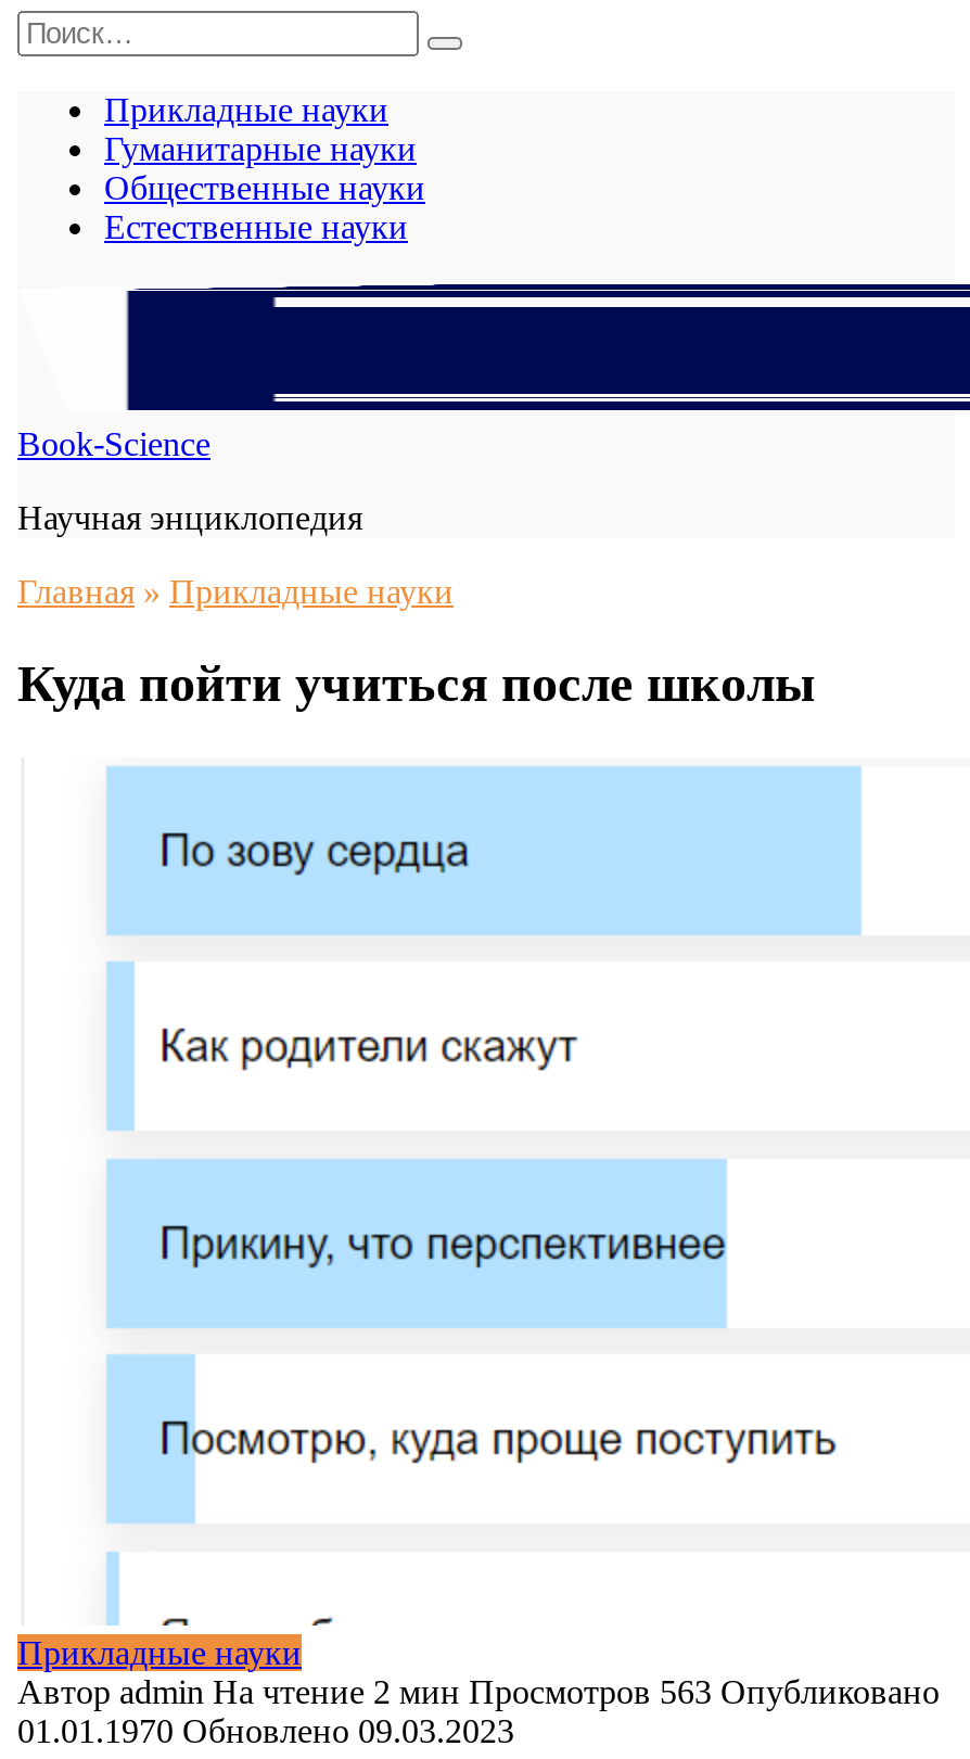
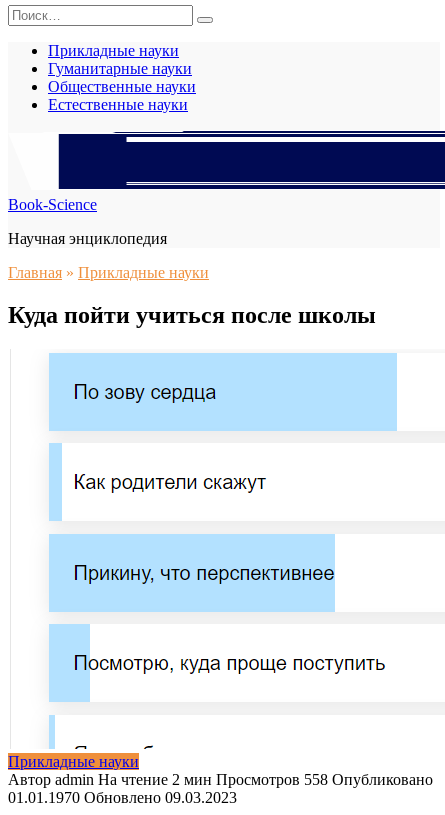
- Автор admin На чтение 2 мин Просмотров 563 Опубликовано
+ Автор admin На чтение 2 мин Просмотров 558 Опубликовано
